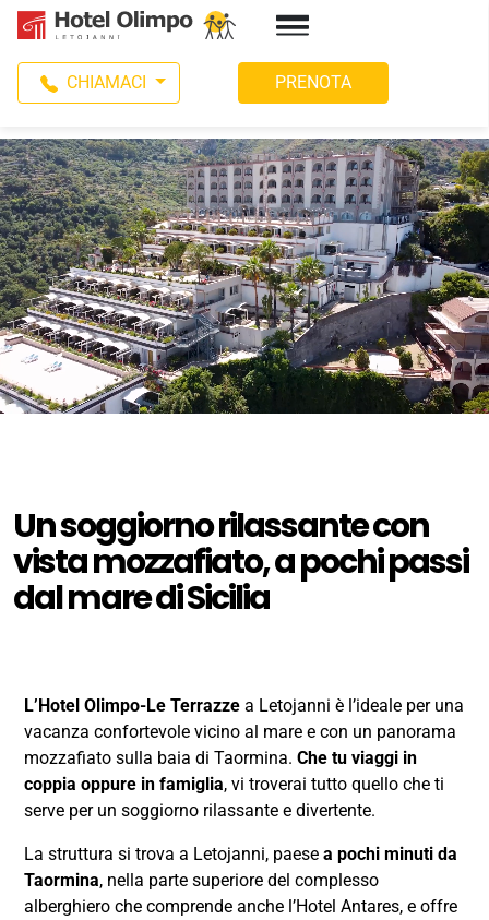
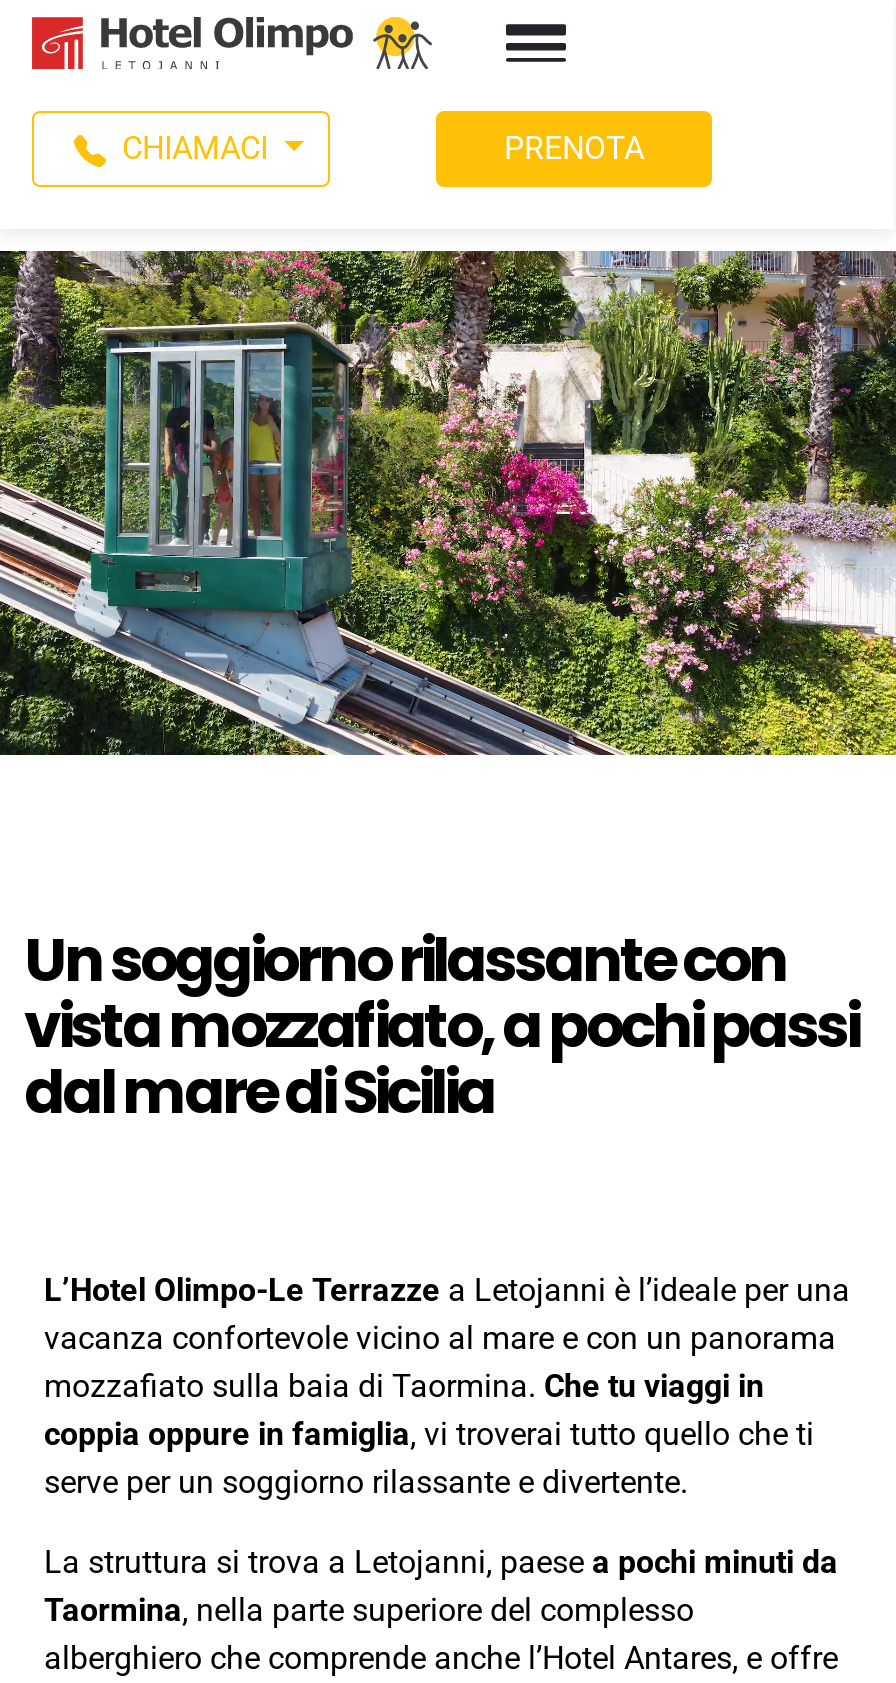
- [image]
+ [image]
